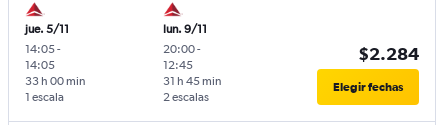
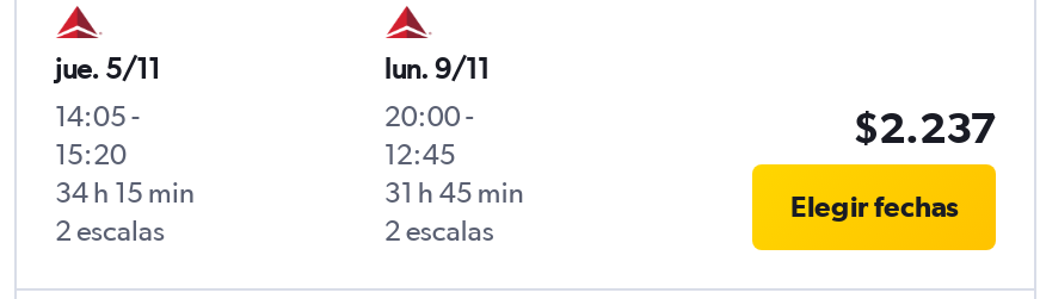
- $2.284
+ $2.237

- 14:05
+ 15:20

- 33 h 00 min
+ 34 h 15 min

- 1 escala
+ 2 escalas
